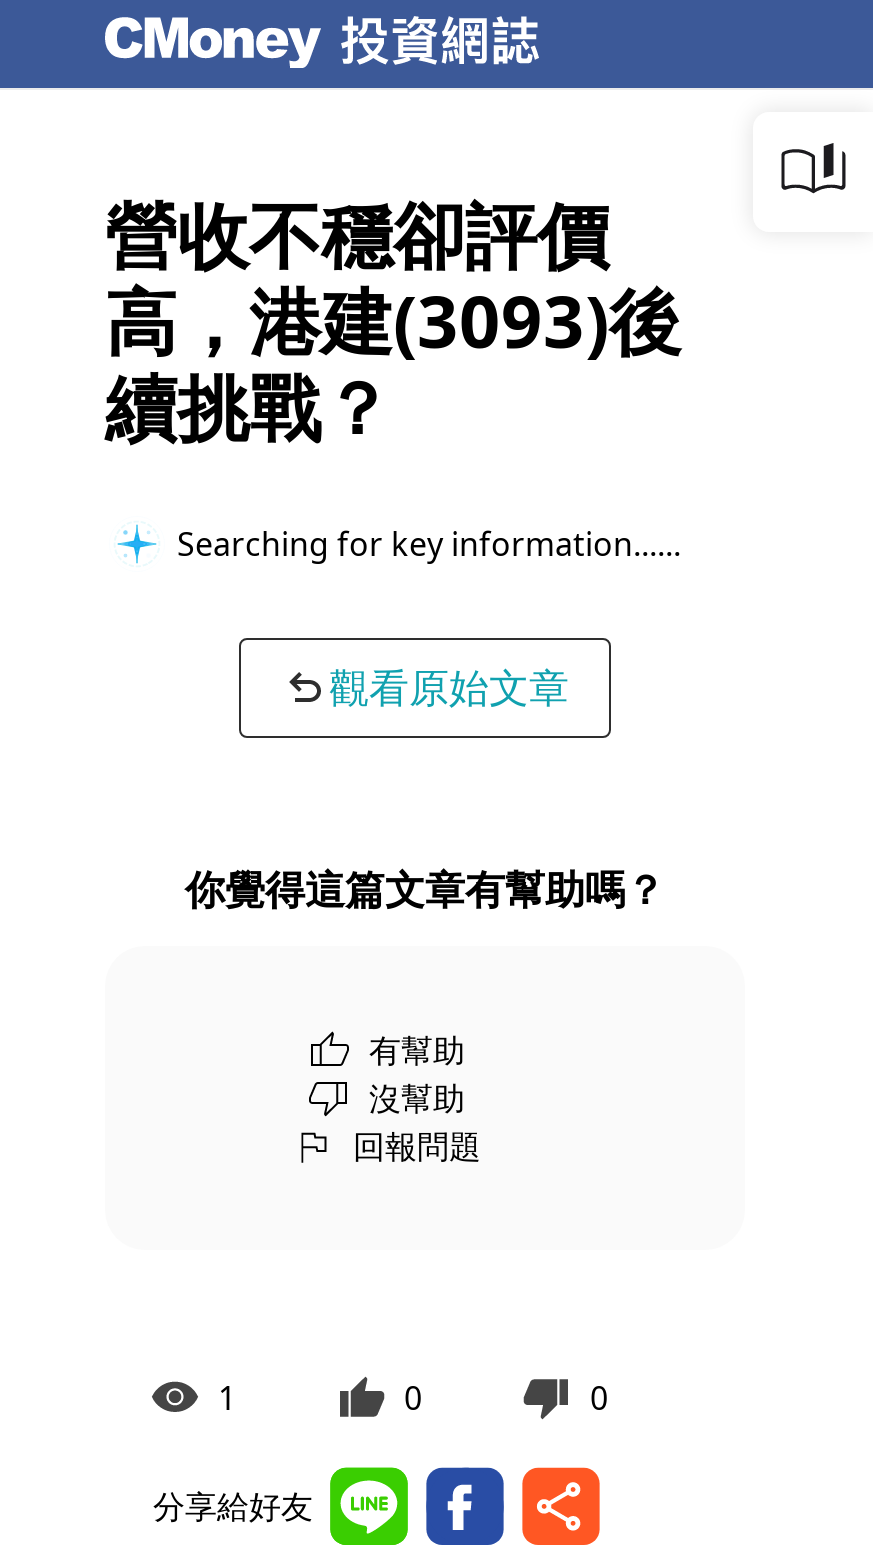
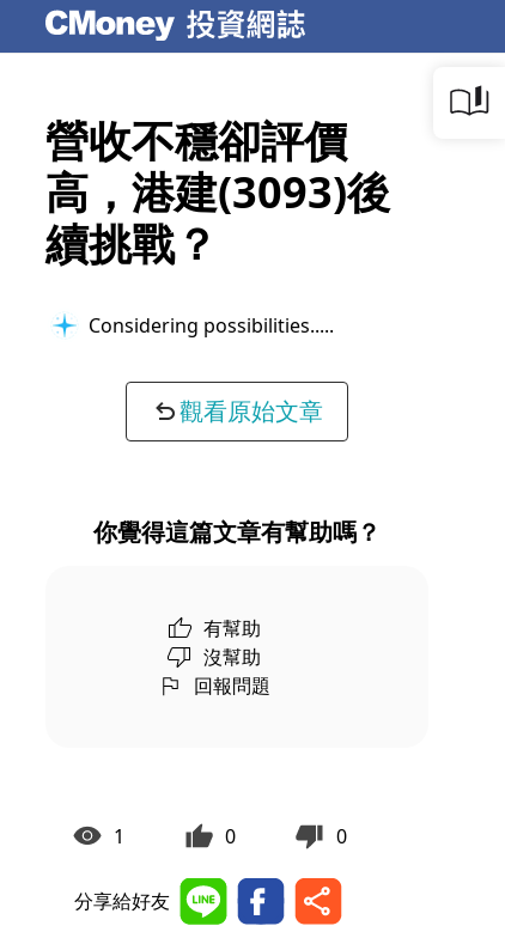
- Searching for key information...
+ Considering possibilities...
